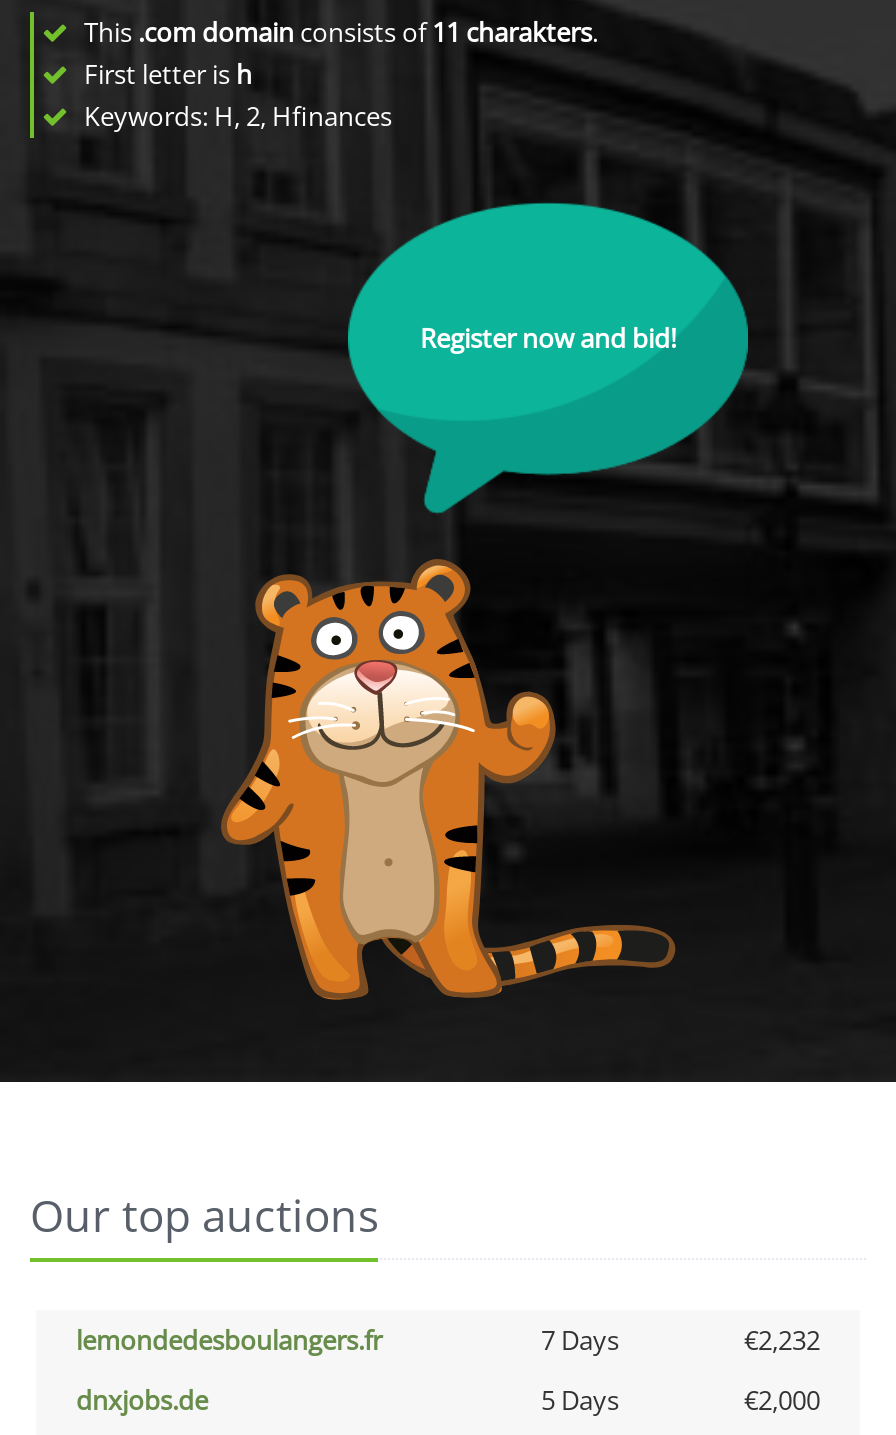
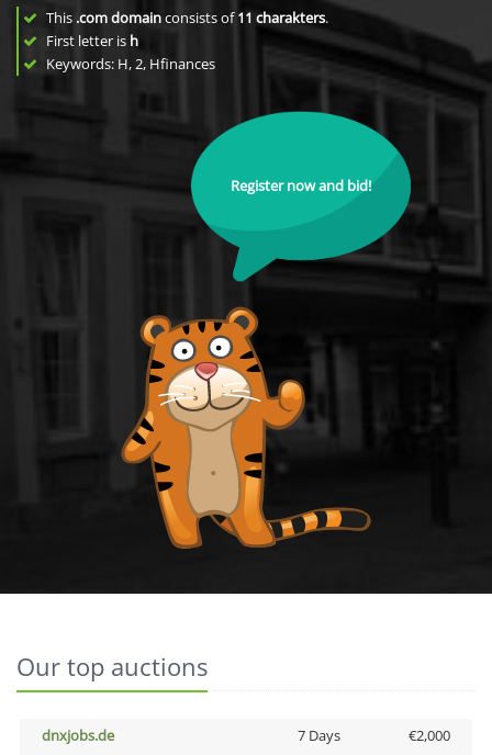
- lemondedesboulangers.fr
- 7 Days
- €2,232

- 5 Days
+ 7 Days
